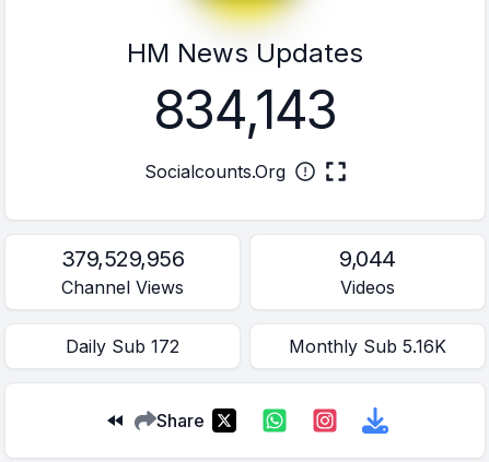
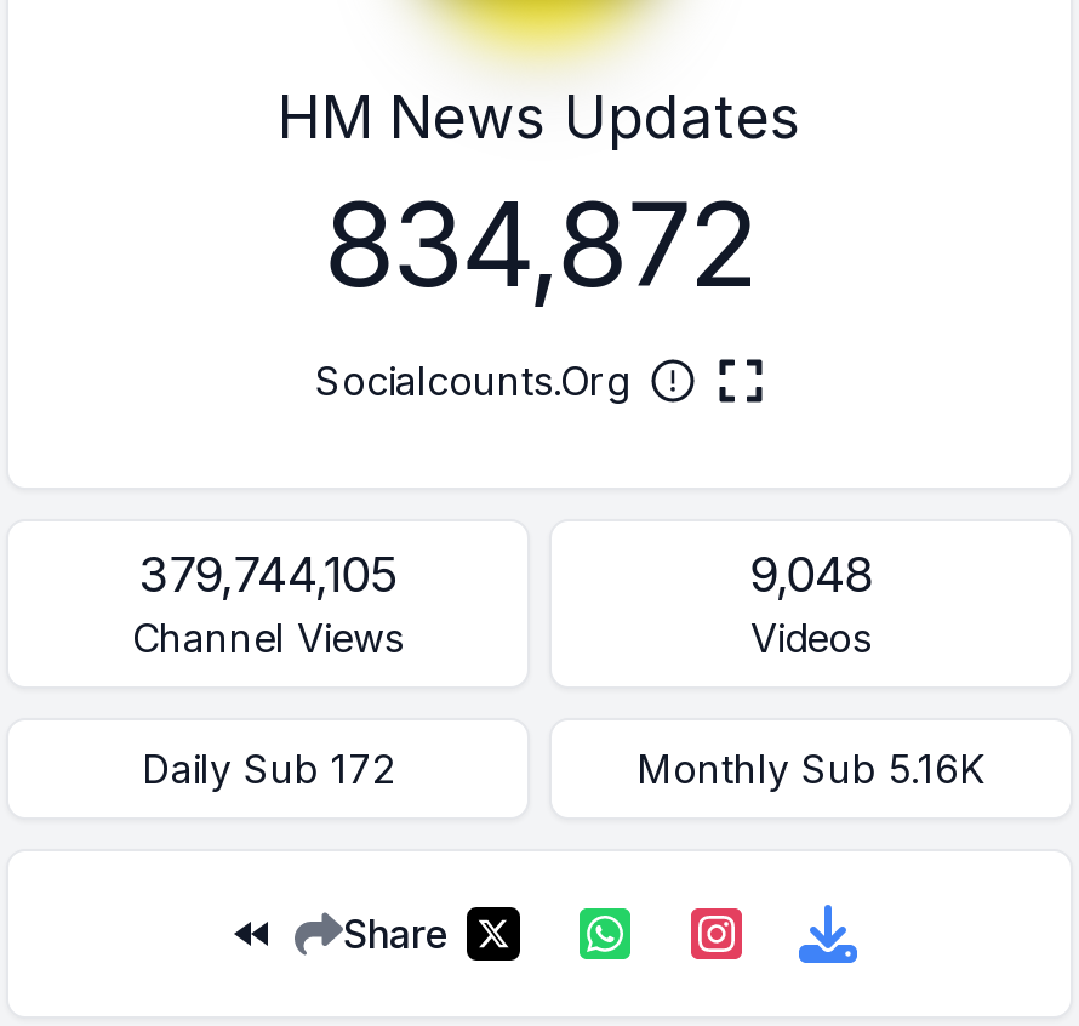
- 834,143
+ 834,872

- 379,529,956
+ 379,744,105

- 9,044
+ 9,048
